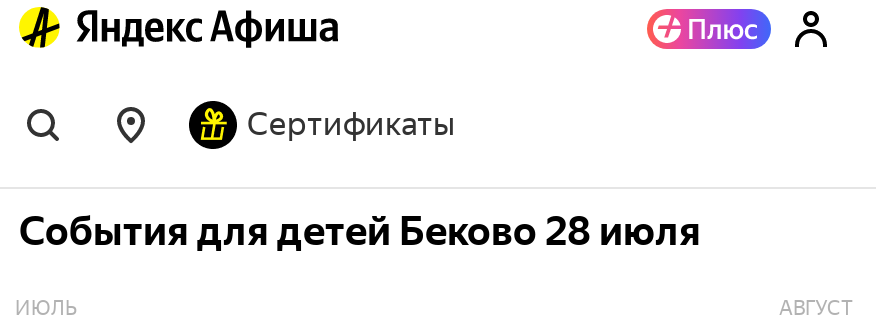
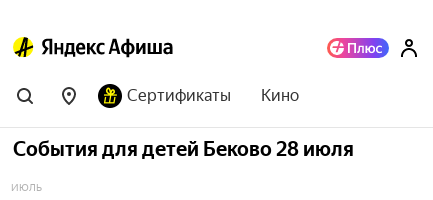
+ Кино

- АВГУСТ
